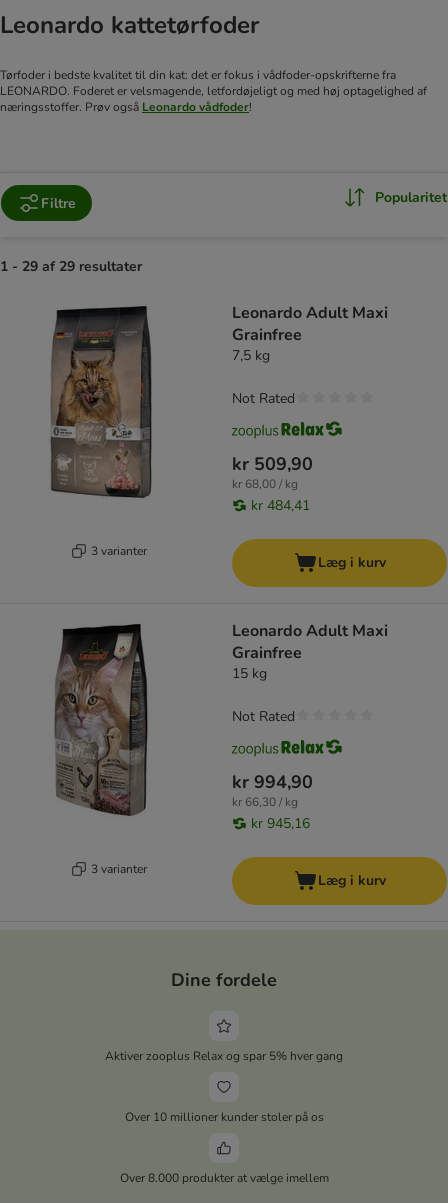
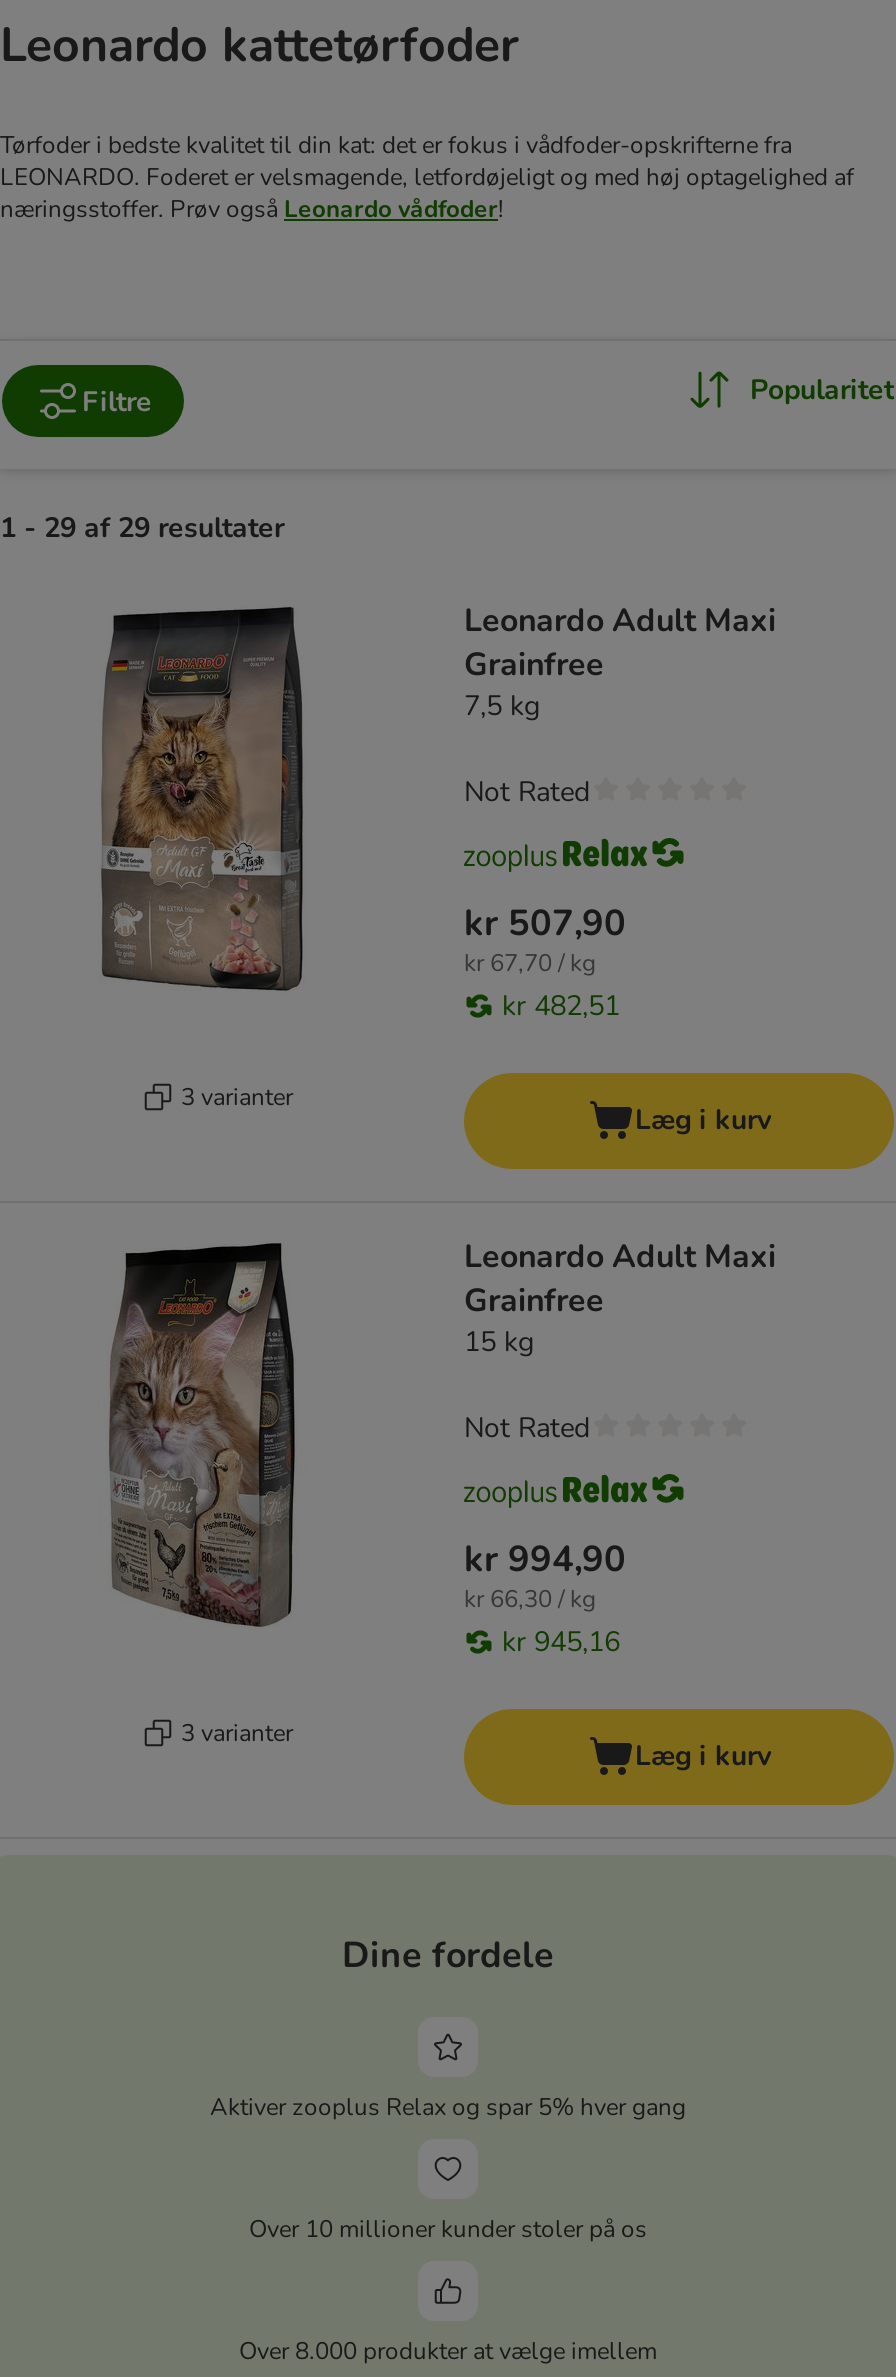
- kr 509,90
+ kr 507,90

- kr 68,00 / kg
+ kr 67,70 / kg

- kr 484,41
+ kr 482,51
